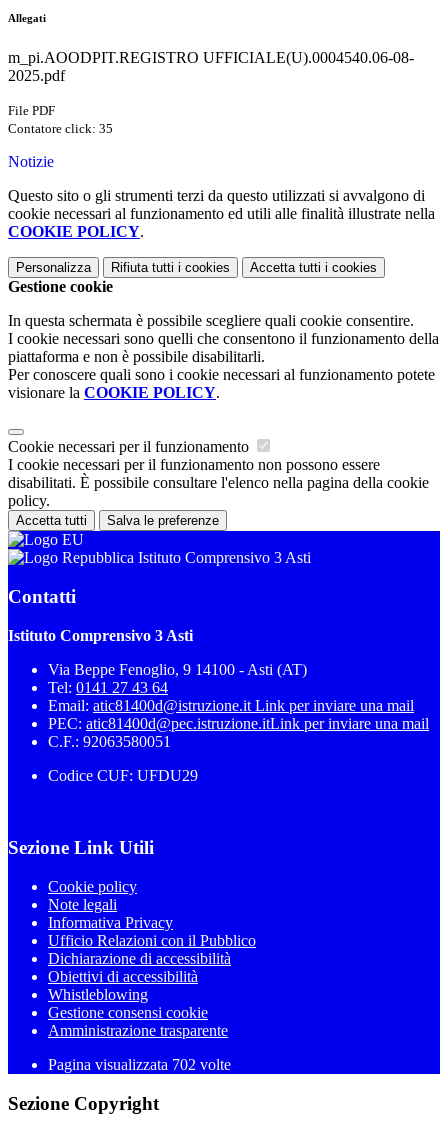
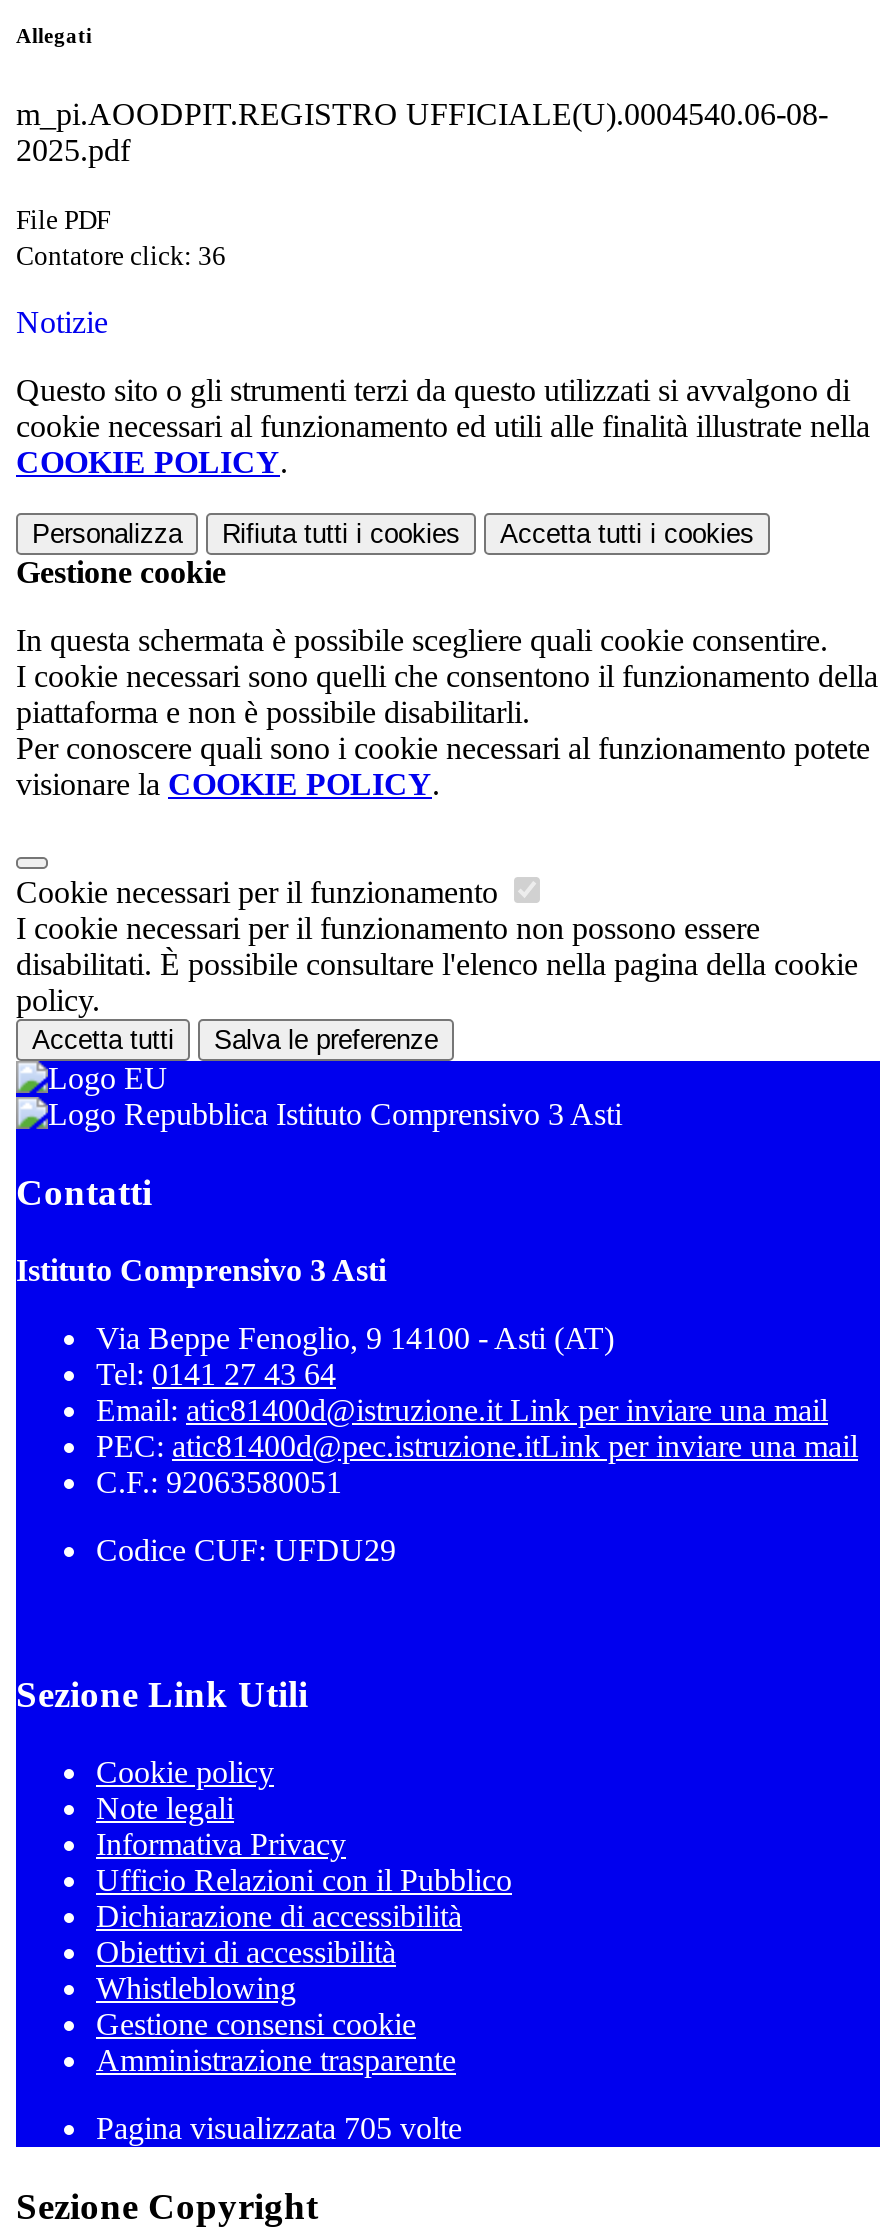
- Contatore click: 35
+ Contatore click: 36

- Pagina visualizzata 702 volte
+ Pagina visualizzata 705 volte
